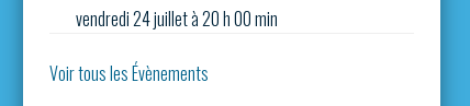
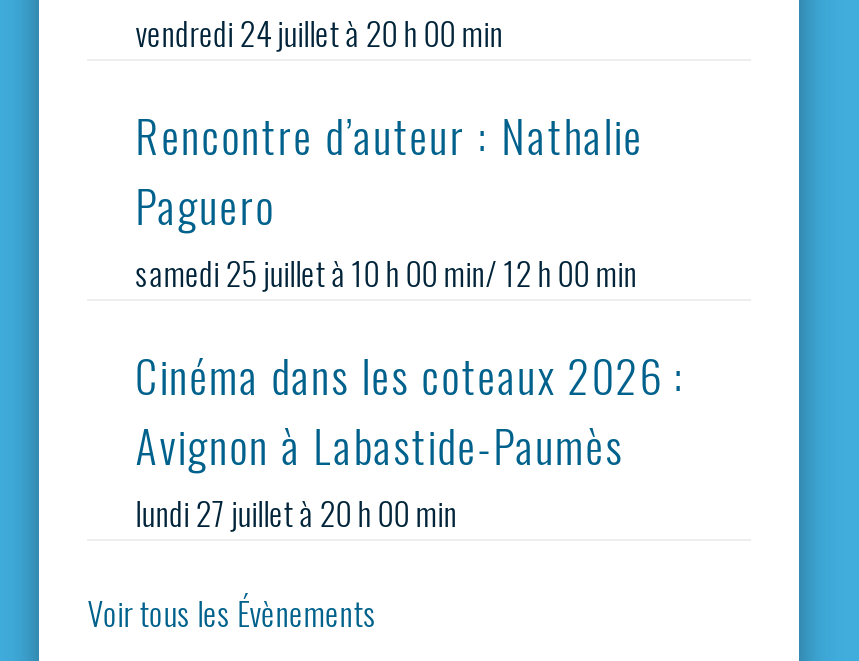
+ Rencontre d’auteur : Nathalie
+ Paguero
+ samedi 25 juillet à 10 h 00 min/12 h 00 min
+ Cinéma dans les coteaux 2026 :
+ Avignon à Labastide-Paumès
+ lundi 27 juillet à 20 h 00 min
